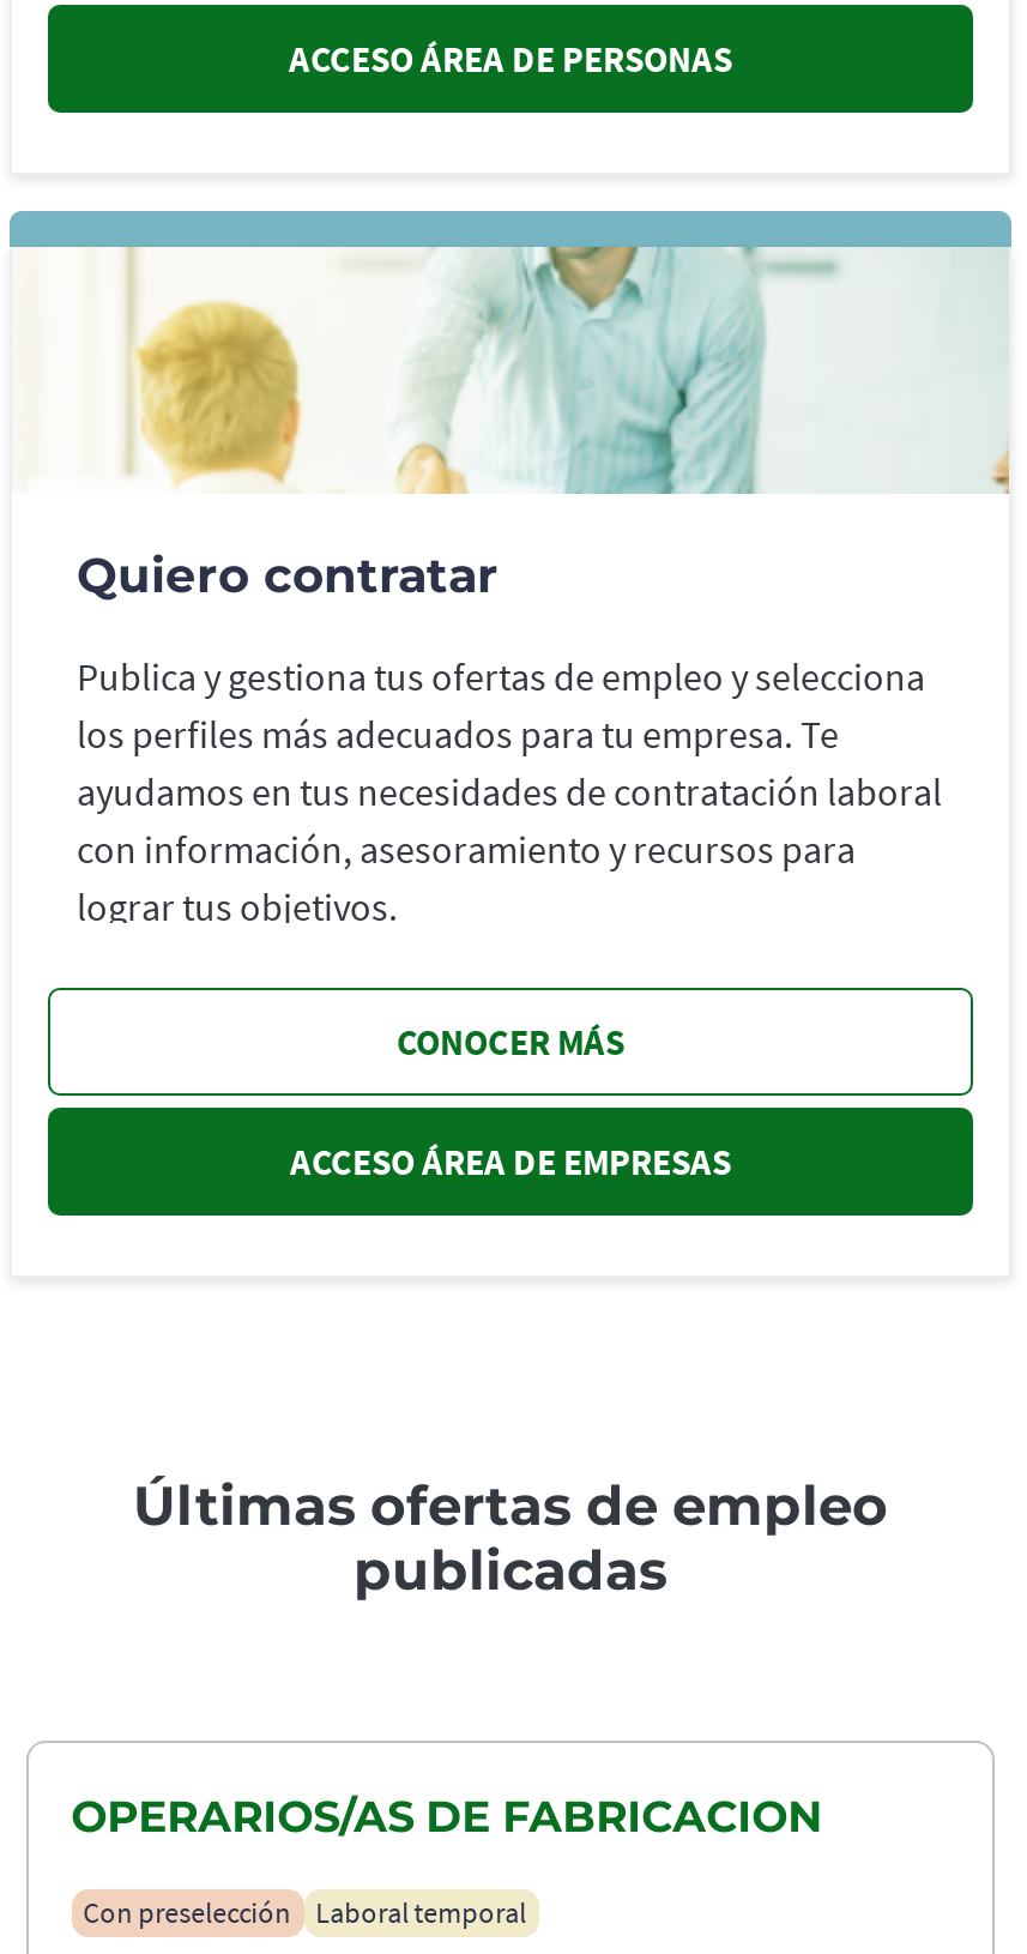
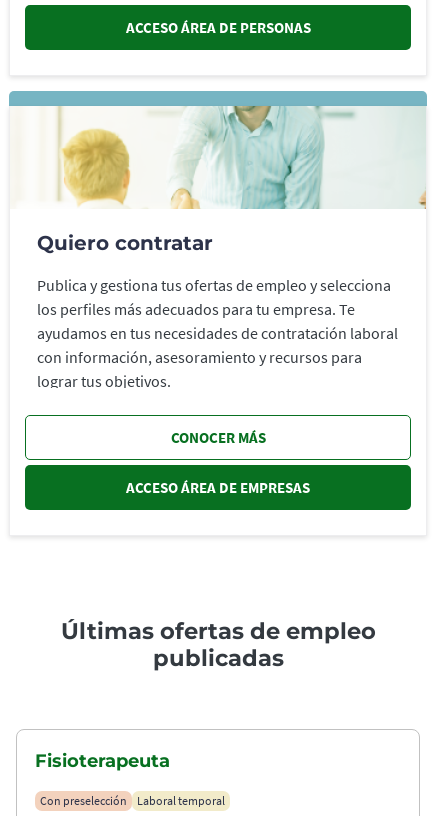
- OPERARIOS/AS DE FABRICACION
+ Fisioterapeuta
